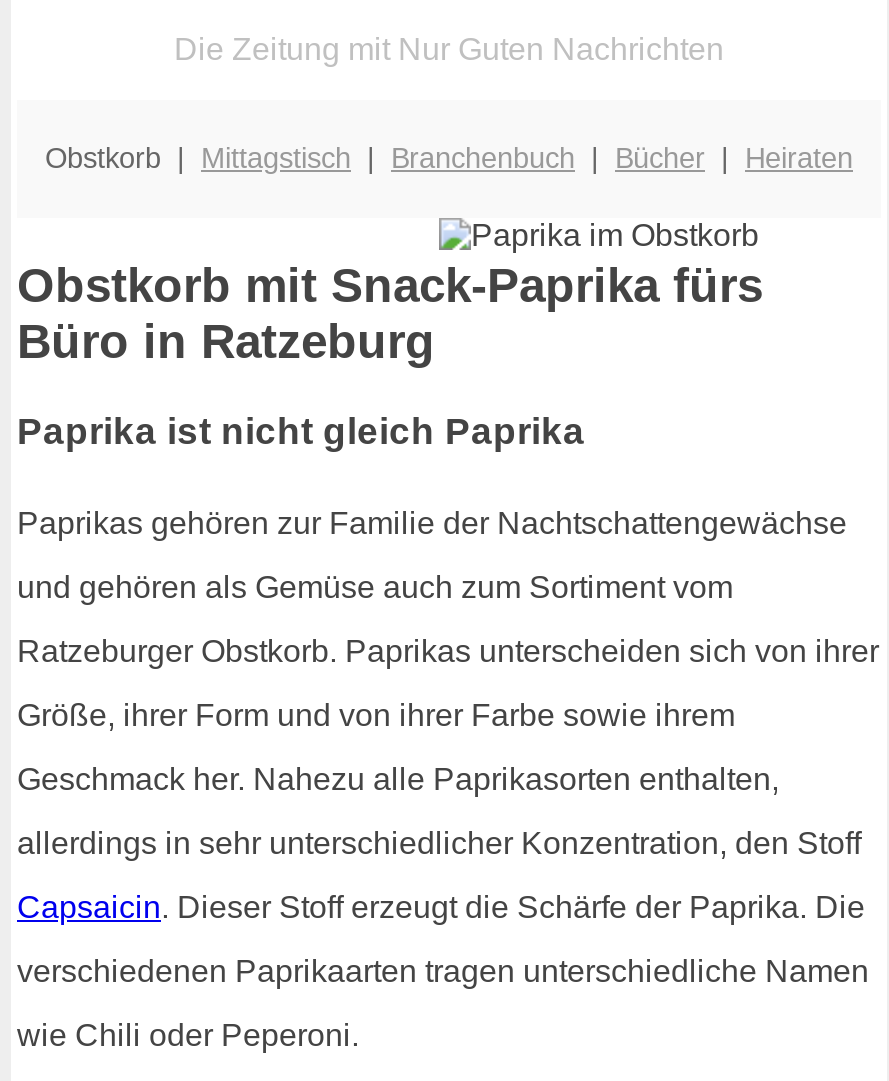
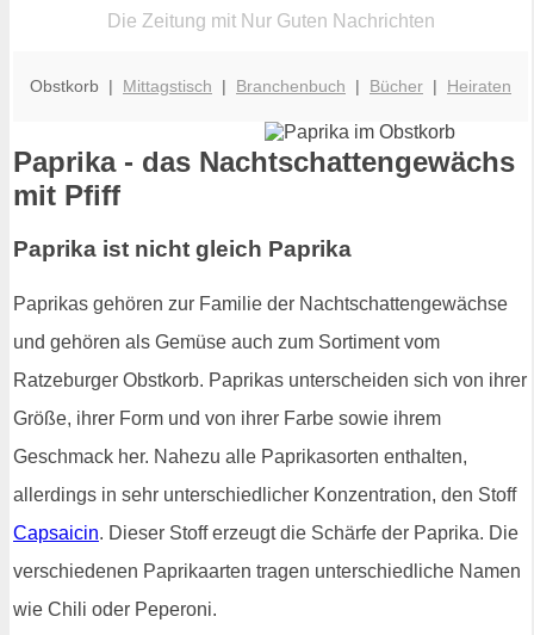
- Obstkorb mit Snack-Paprika fürs
- Büro in Ratzeburg
+ Paprika - das Nachtschattengewächs
+ mit Pfiff
